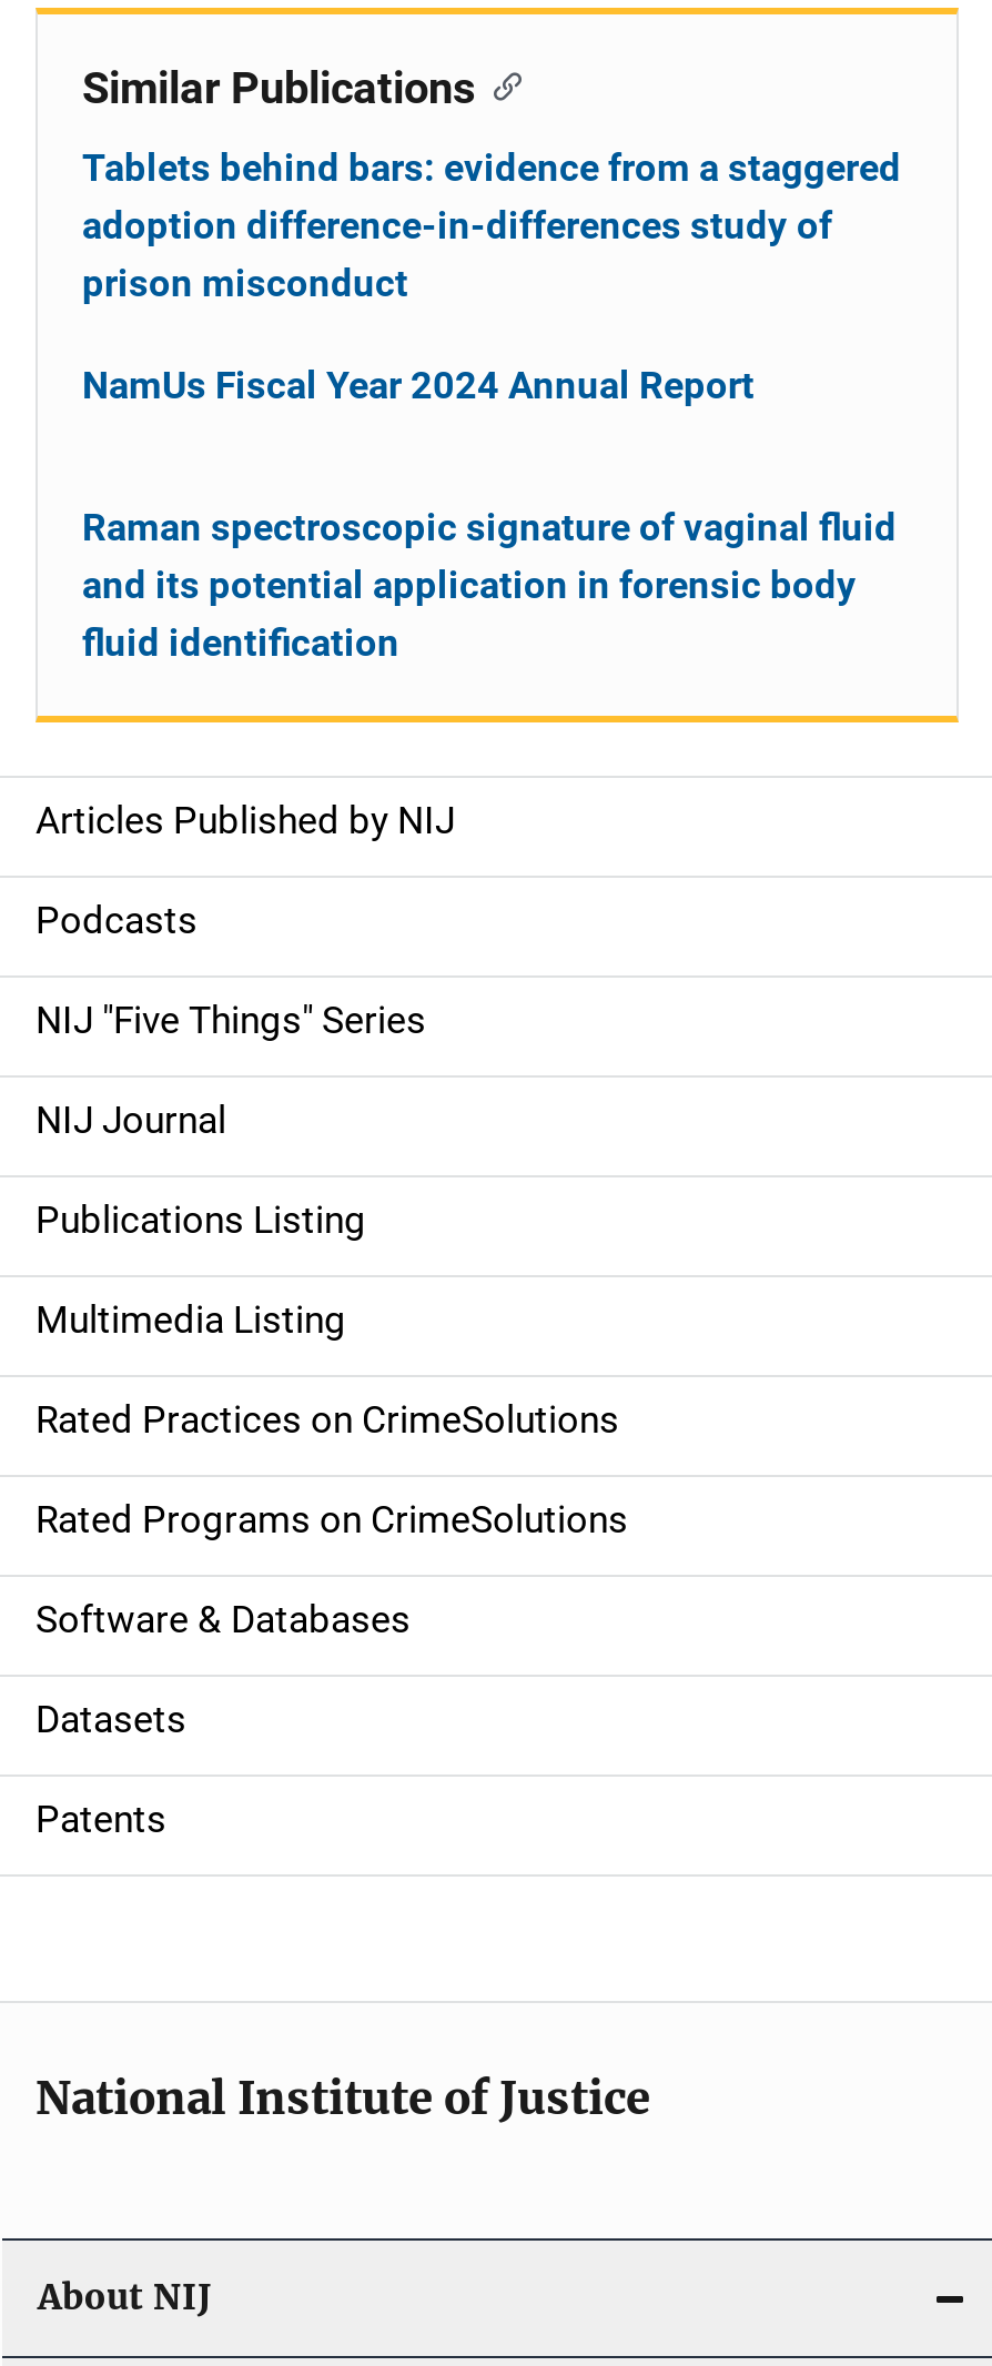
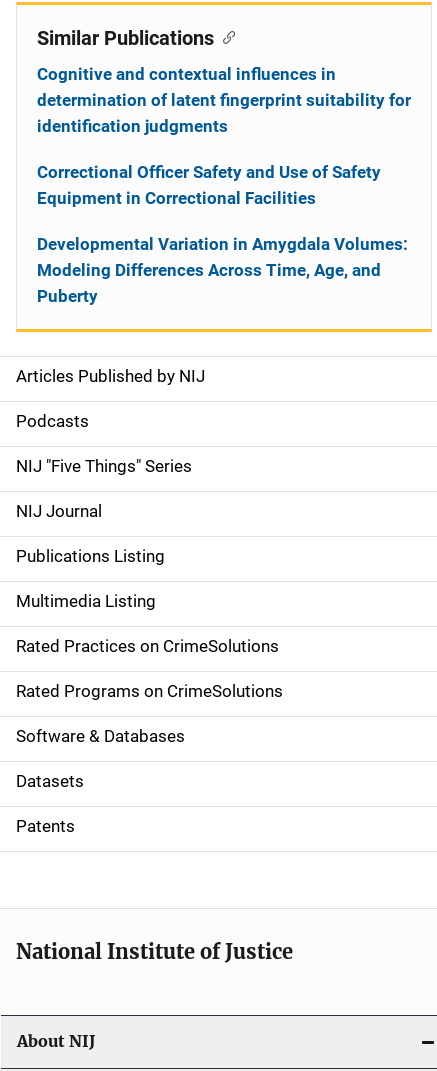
- Tablets behind bars: evidence from a staggered
- adoption difference-in-differences study of
- prison misconduct
+ Cognitive and contextual influences in
+ determination of latent fingerprint suitability for
+ identification judgments

- NamUs Fiscal Year 2024 Annual Report
+ Correctional Officer Safety and Use of Safety
+ Equipment in Correctional Facilities

- Raman spectroscopic signature of vaginal fluid
- and its potential application in forensic body
- fluid identification
+ Developmental Variation in Amygdala Volumes:
+ Modeling Differences Across Time, Age, and
+ Puberty
